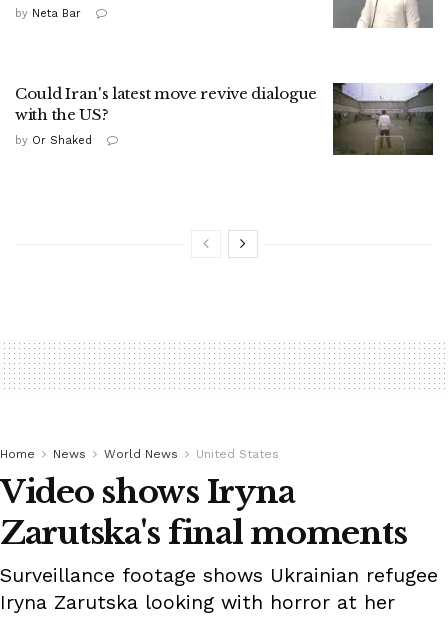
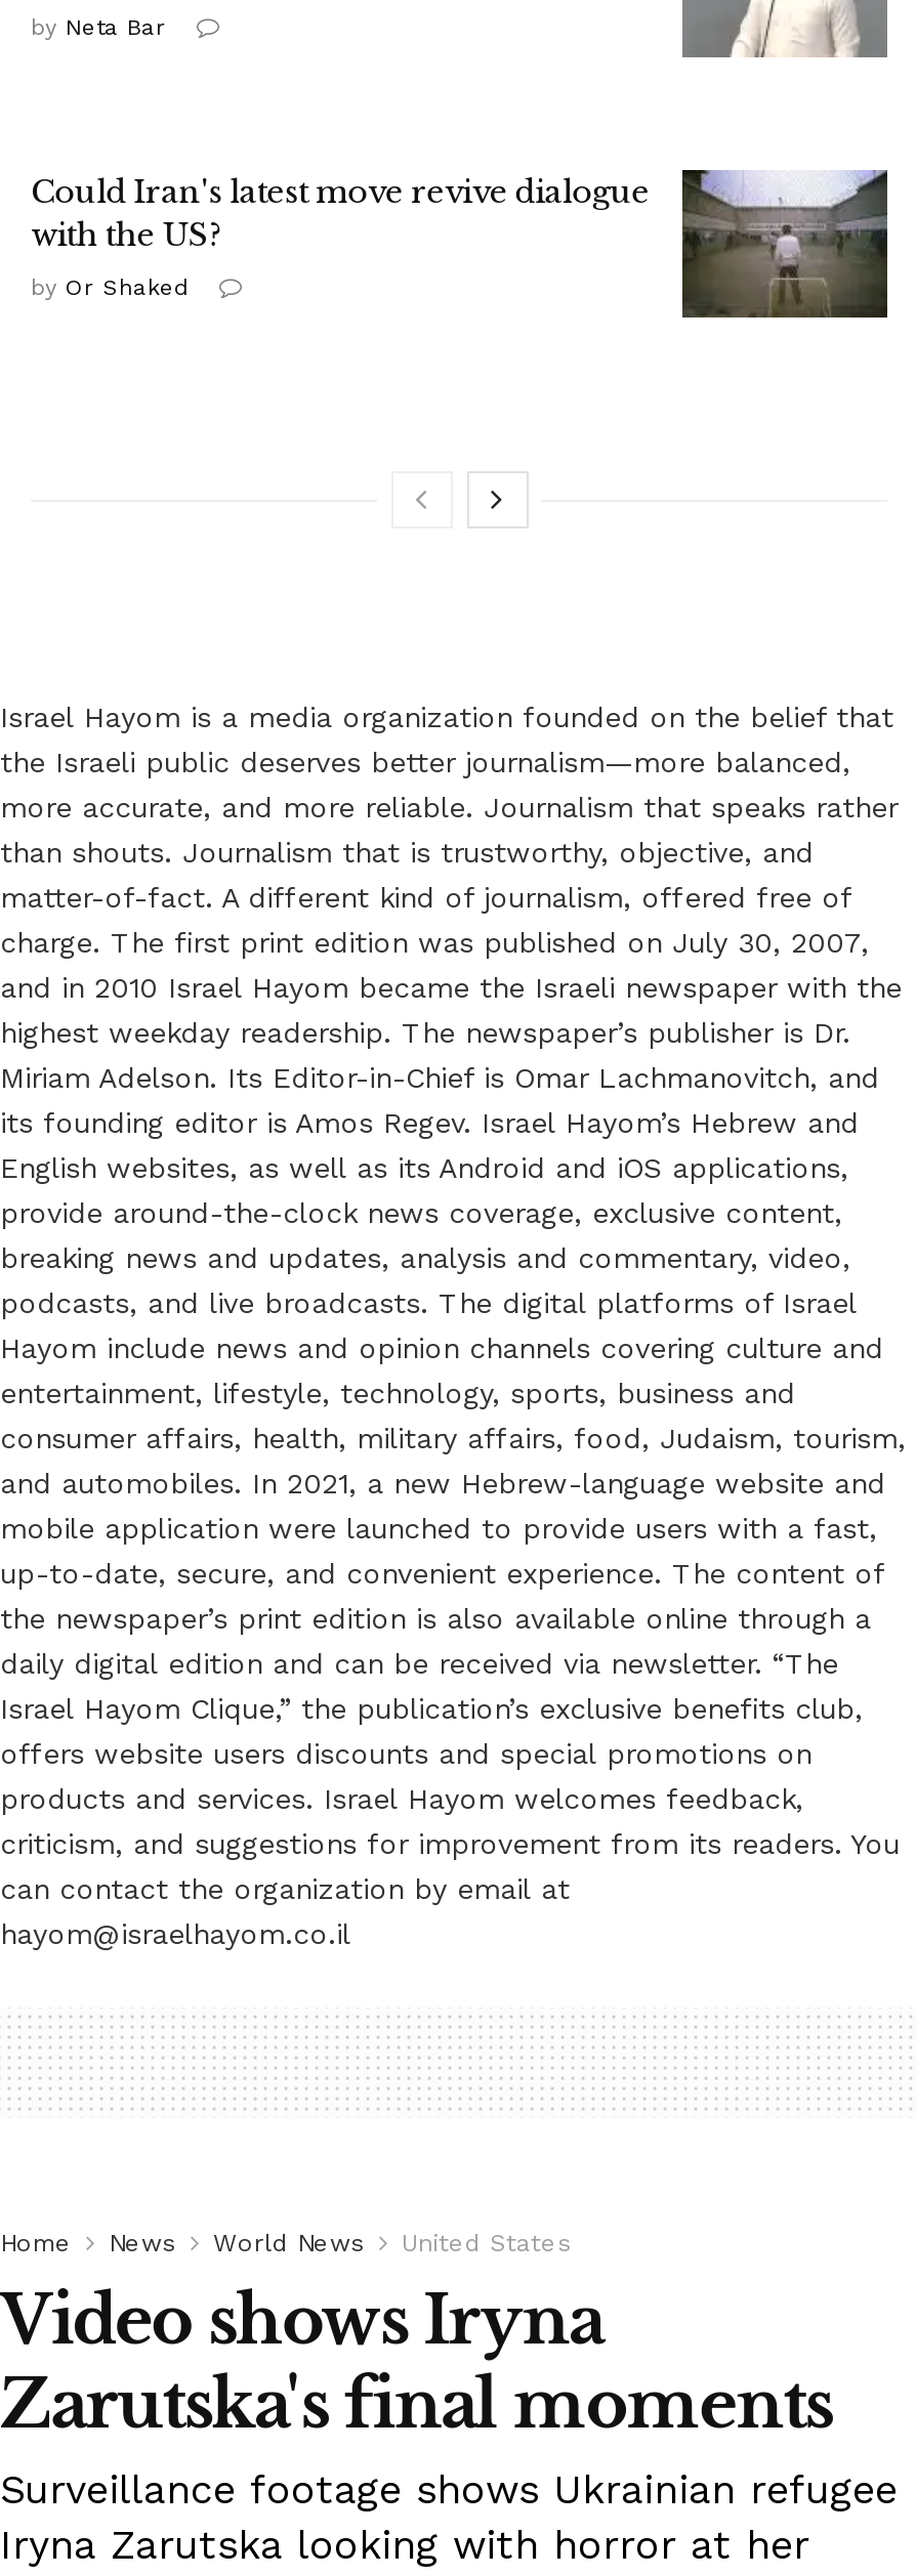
+ Israel Hayom is a media organization founded on the belief that
+ the Israeli public deserves better journalism—more balanced,
+ more accurate, and more reliable. Journalism that speaks rather
+ than shouts. Journalism that is trustworthy, objective, and
+ matter-of-fact. A different kind of journalism, offered free of
+ charge. The first print edition was published on July 30, 2007,
+ and in 2010 Israel Hayom became the Israeli newspaper with the
+ highest weekday readership. The newspaper’s publisher is Dr.
+ Miriam Adelson. Its Editor-in-Chief is Omar Lachmanovitch, and
+ its founding editor is Amos Regev. Israel Hayom’s Hebrew and
+ English websites, as well as its Android and iOS applications,
+ provide around-the-clock news coverage, exclusive content,
+ breaking news and updates, analysis and commentary, video,
+ podcasts, and live broadcasts. The digital platforms of Israel
+ Hayom include news and opinion channels covering culture and
+ entertainment, lifestyle, technology, sports, business and
+ consumer affairs, health, military affairs, food, Judaism, tourism,
+ and automobiles. In 2021, a new Hebrew-language website and
+ mobile application were launched to provide users with a fast,
+ up-to-date, secure, and convenient experience. The content of
+ the newspaper’s print edition is also available online through a
+ daily digital edition and can be received via newsletter. “The
+ Israel Hayom Clique,” the publication’s exclusive benefits club,
+ offers website users discounts and special promotions on
+ products and services. Israel Hayom welcomes feedback,
+ criticism, and suggestions for improvement from its readers. You
+ can contact the organization by email at
+ hayom@israelhayom.co.il
